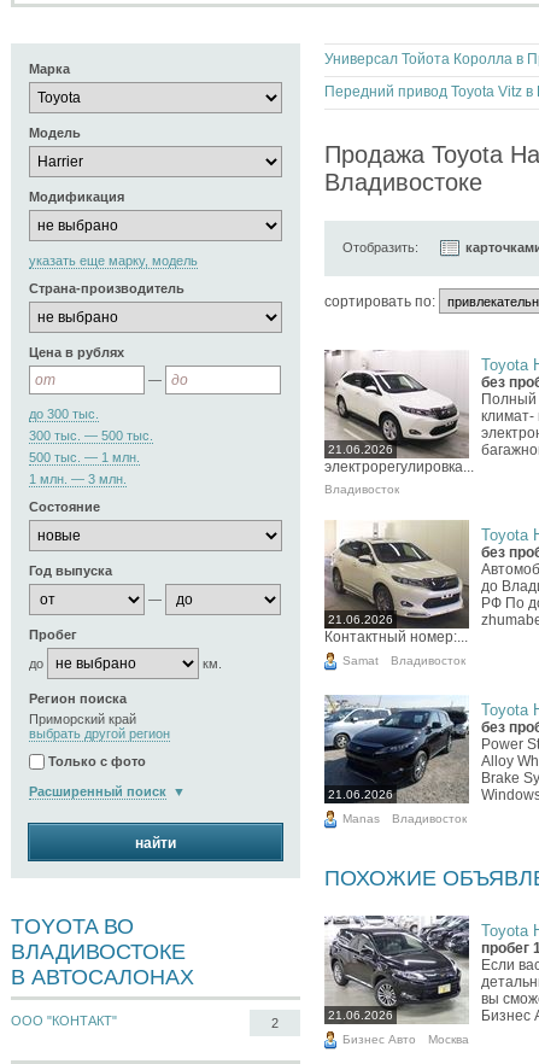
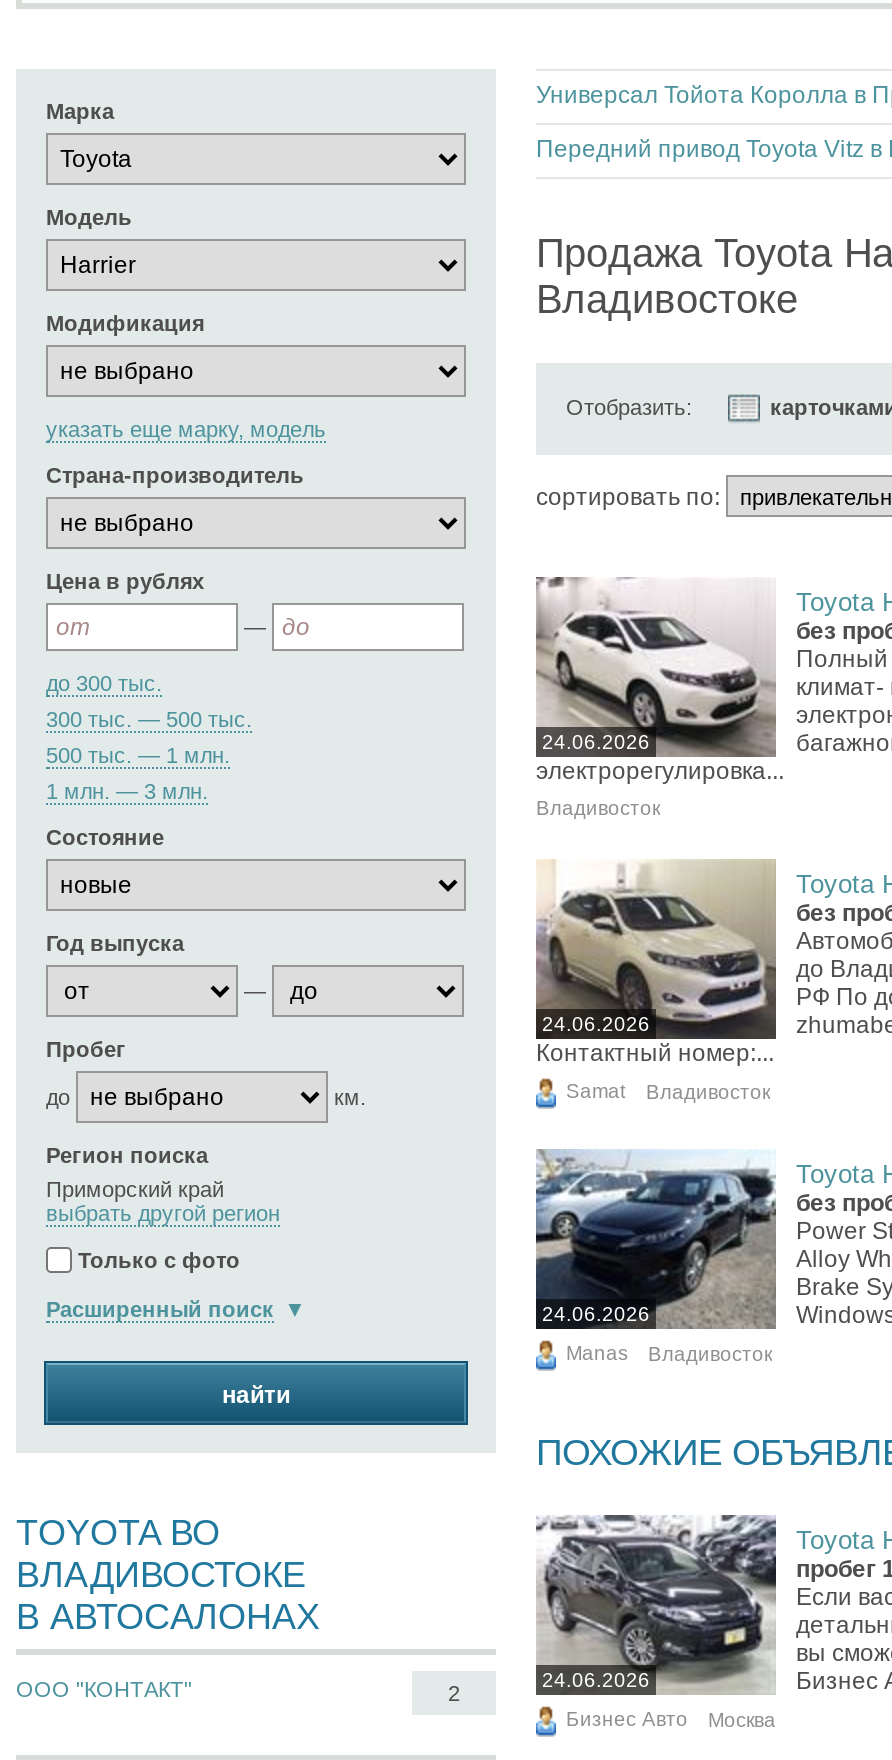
- 21.06.2026
+ 24.06.2026

- 21.06.2026
+ 24.06.2026

- 21.06.2026
+ 24.06.2026

- 21.06.2026
+ 24.06.2026
